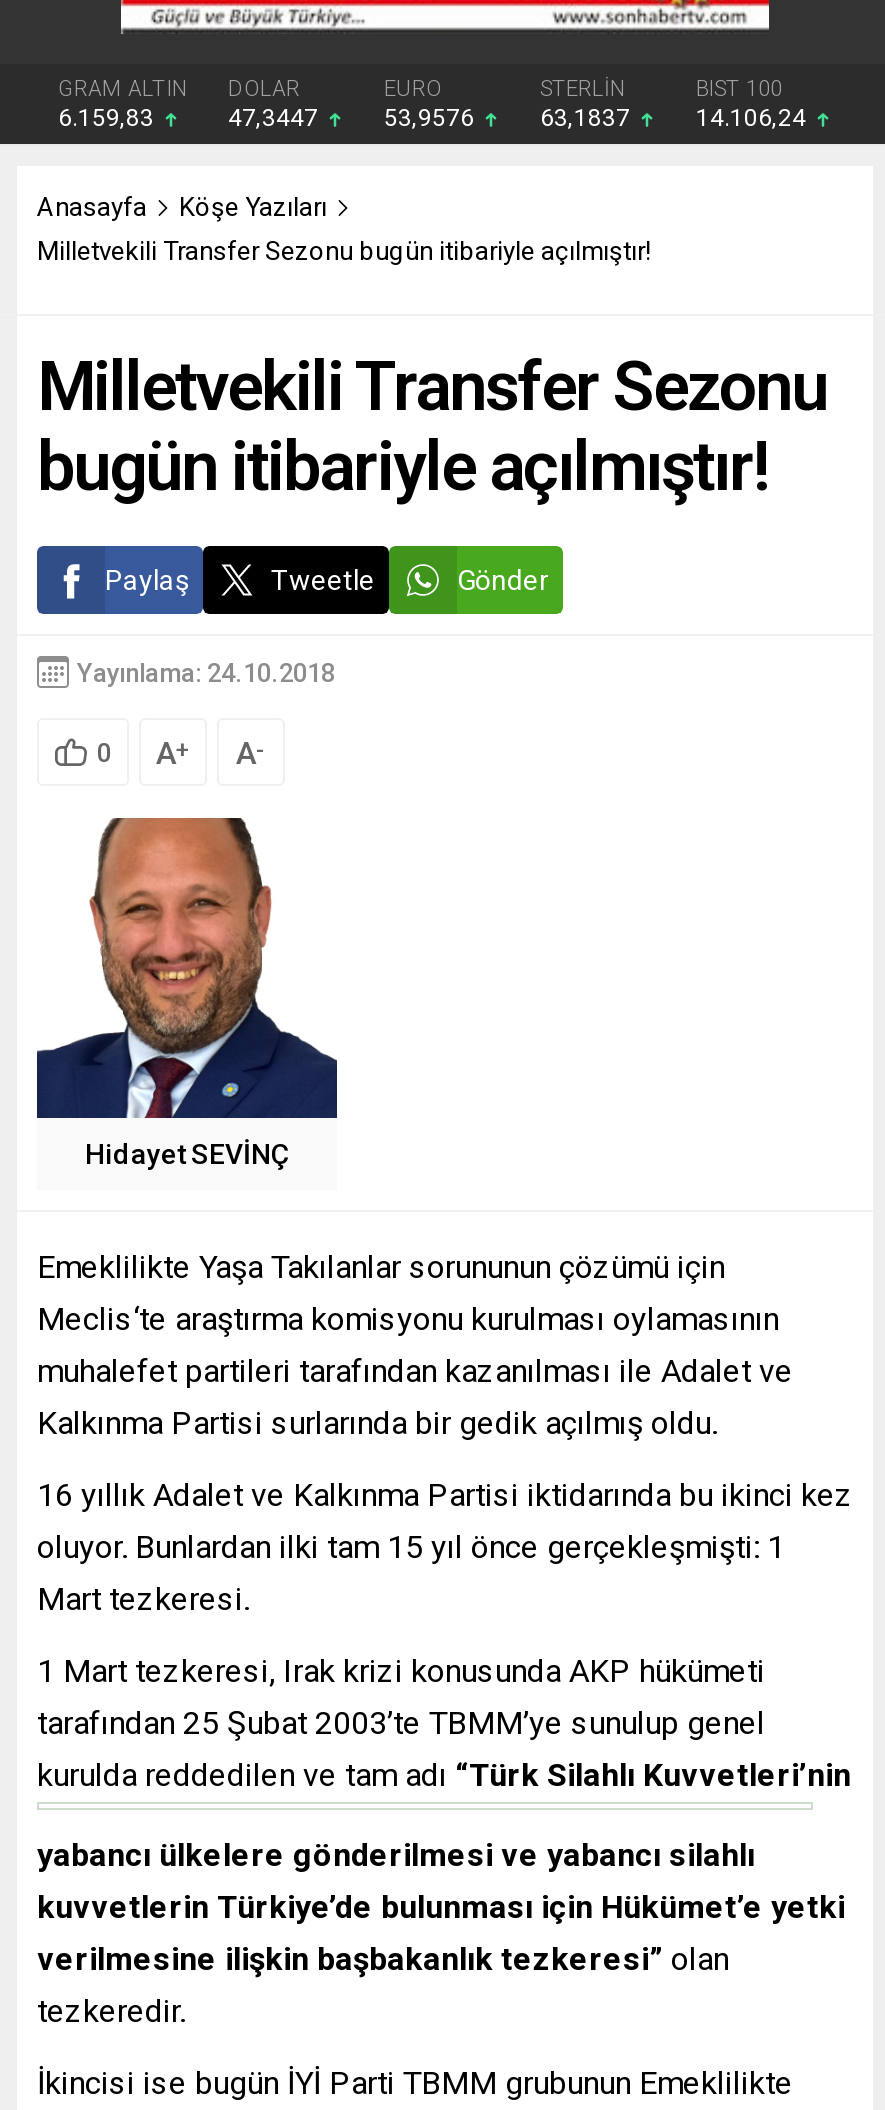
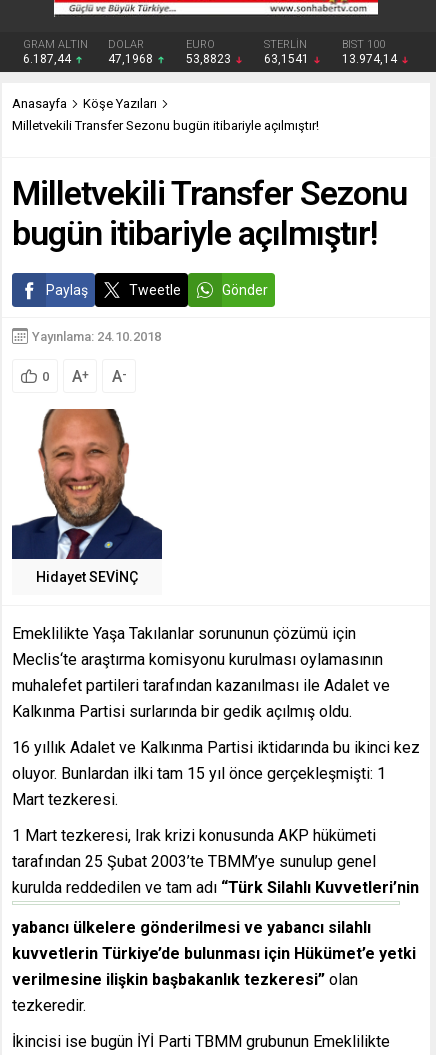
- 6.159,83
+ 6.187,44

- 47,3447
+ 47,1968

- 53,9576
+ 53,8823

- 63,1837
+ 63,1541

- 14.106,24
+ 13.974,14
